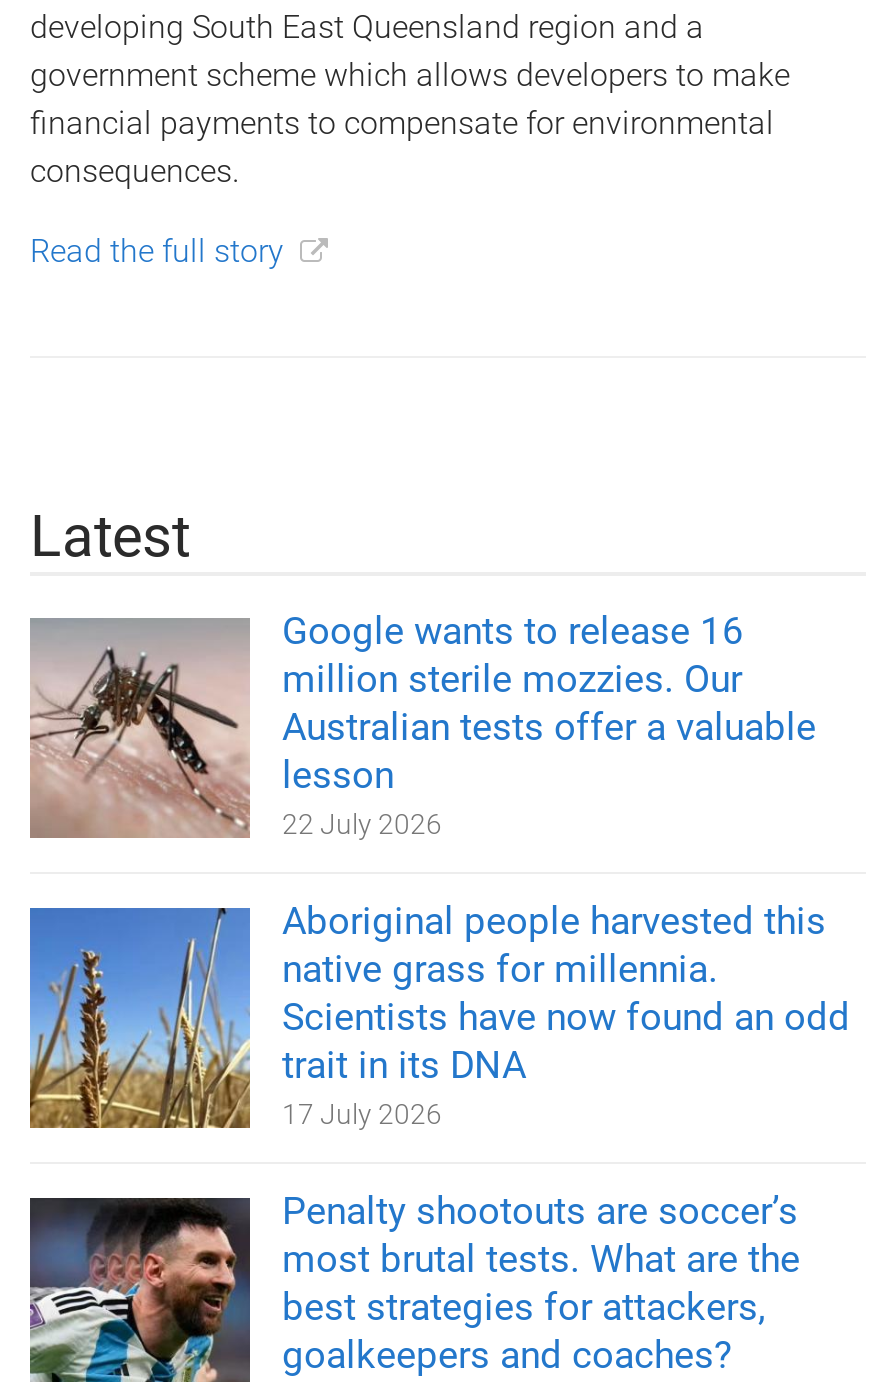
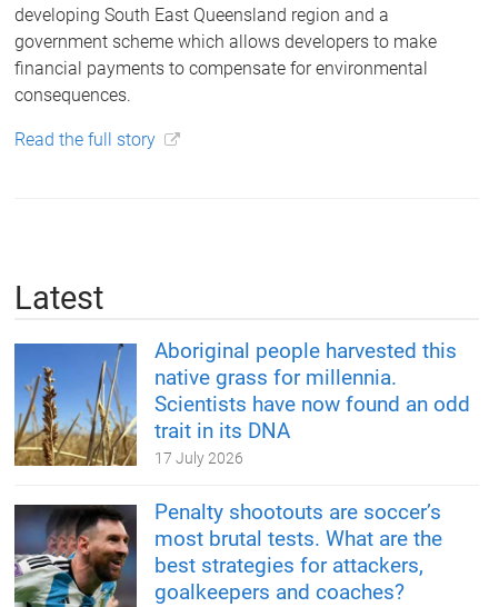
- [image]
- Google wants to release 16
- million sterile mozzies. Our
- Australian tests offer a valuable
- lesson
- 22 July 2026
